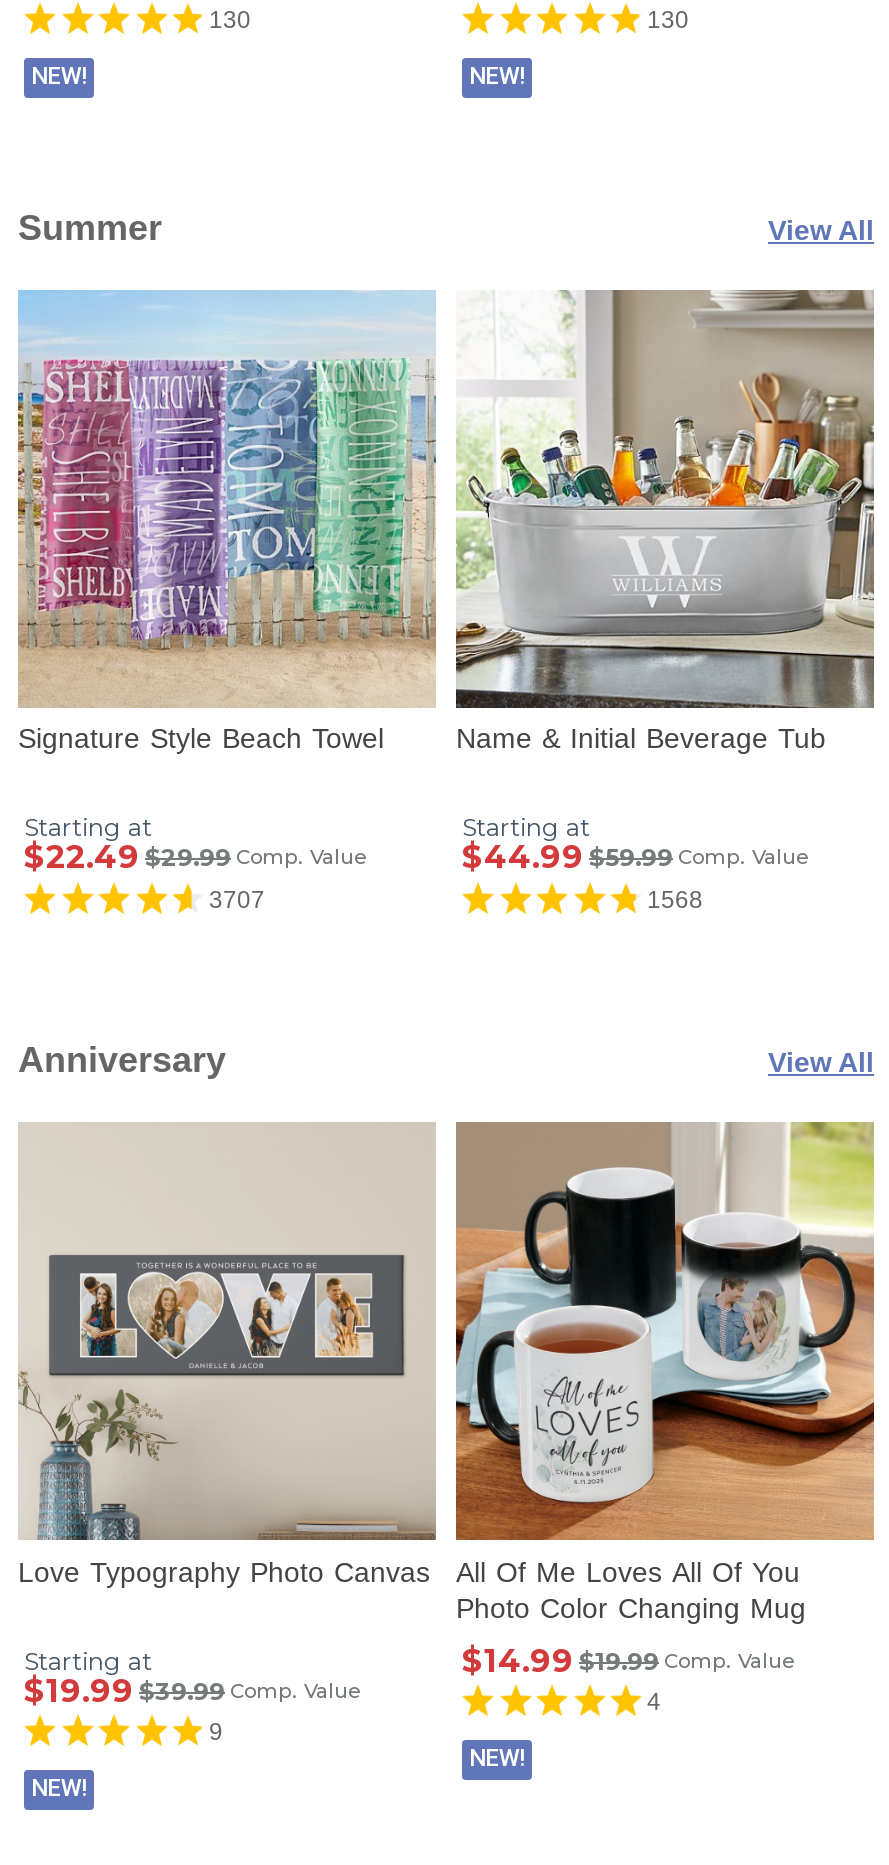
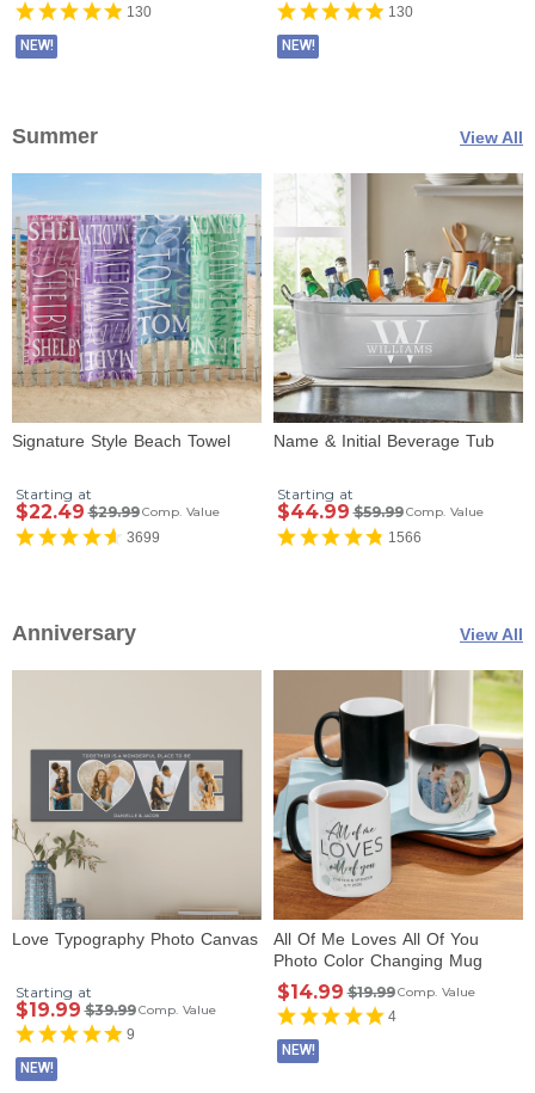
- 3707
+ 3699

- 1568
+ 1566
